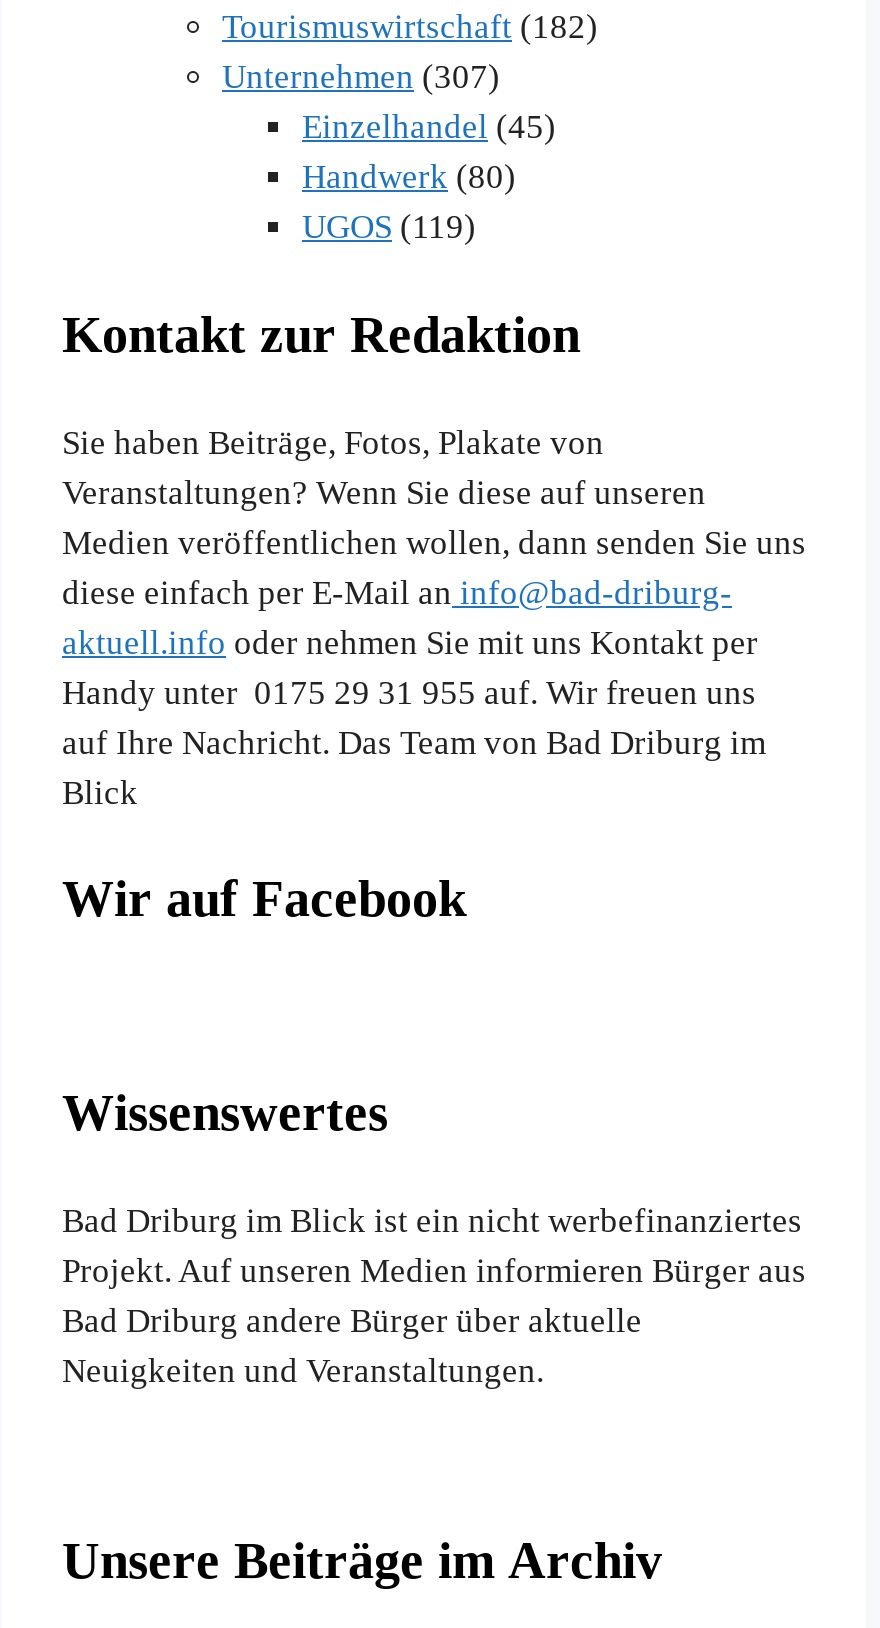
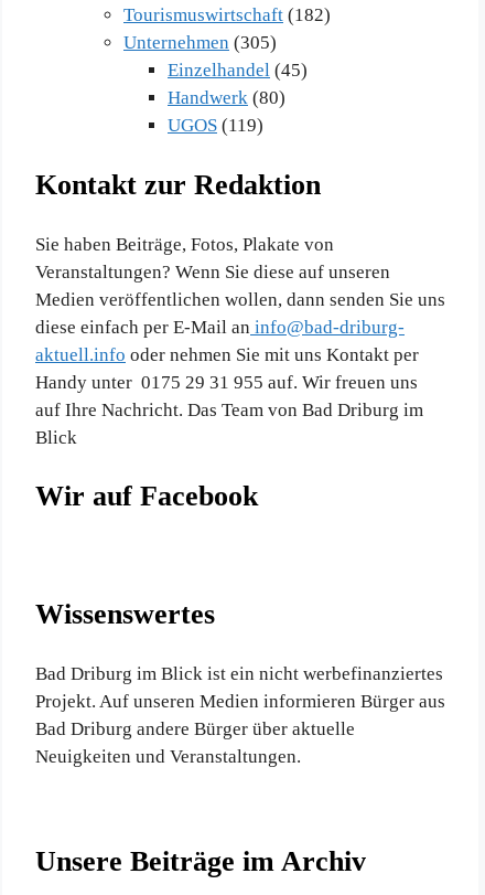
- Unternehmen (307)
+ Unternehmen (305)
